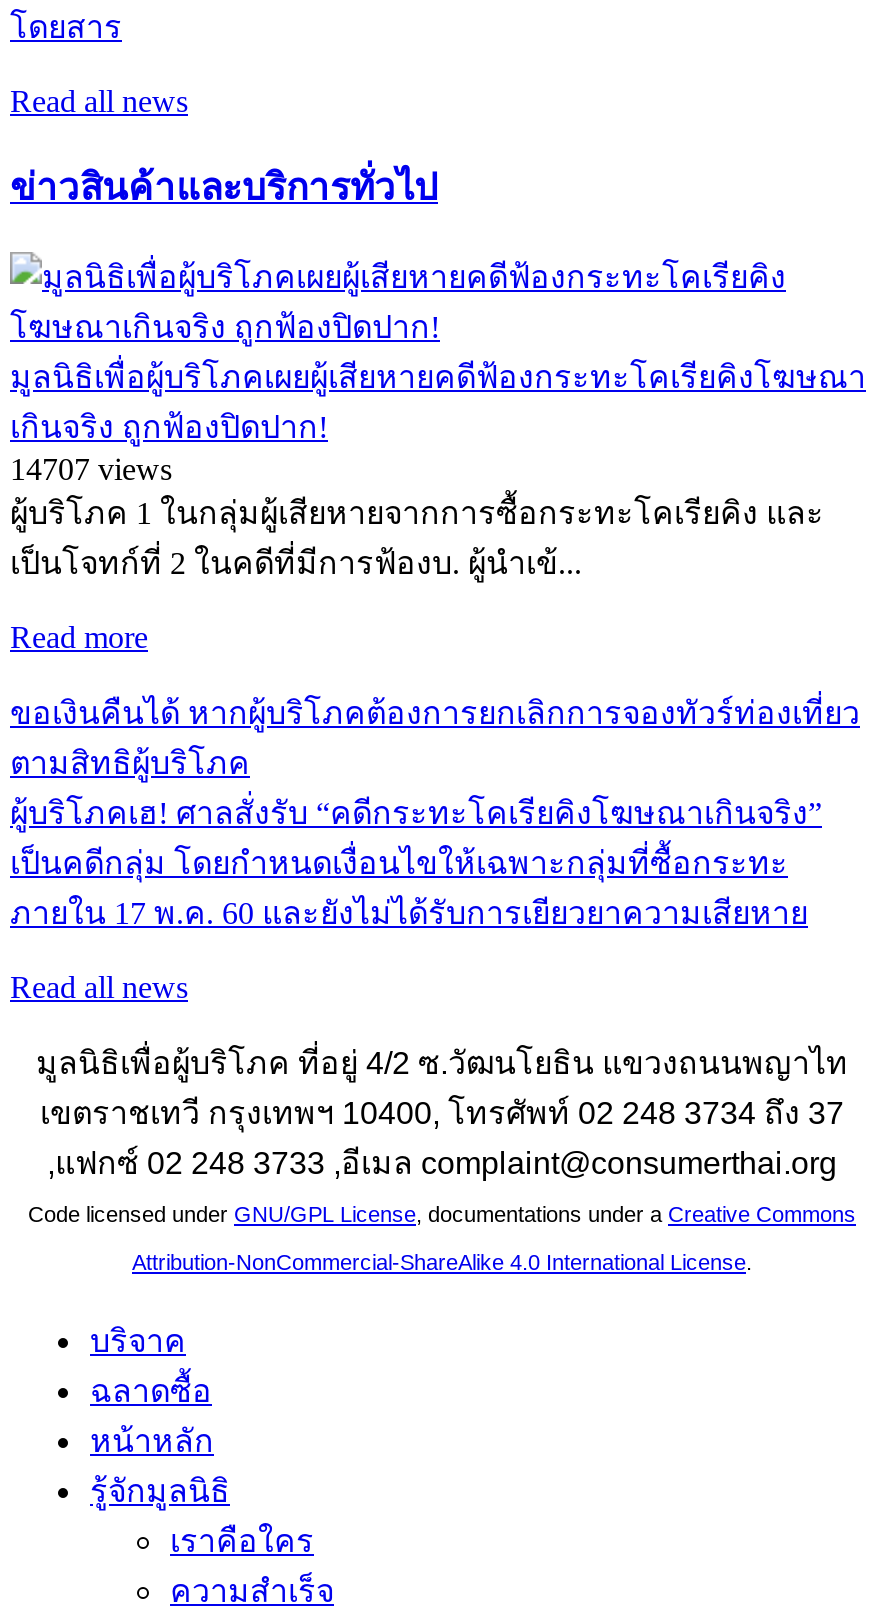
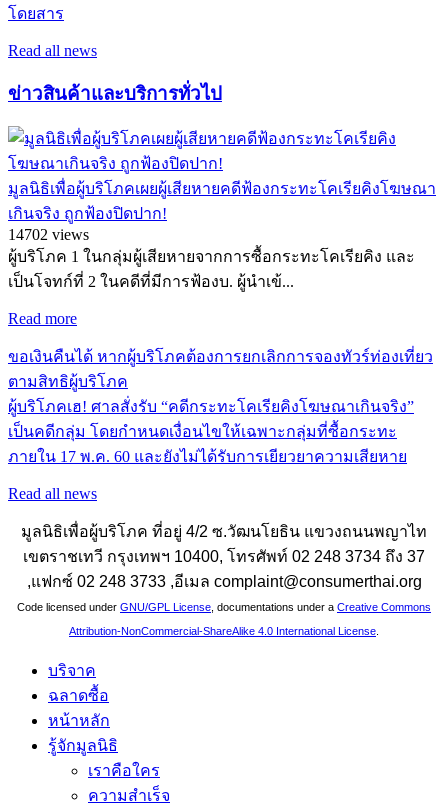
- 14707 views
+ 14702 views
